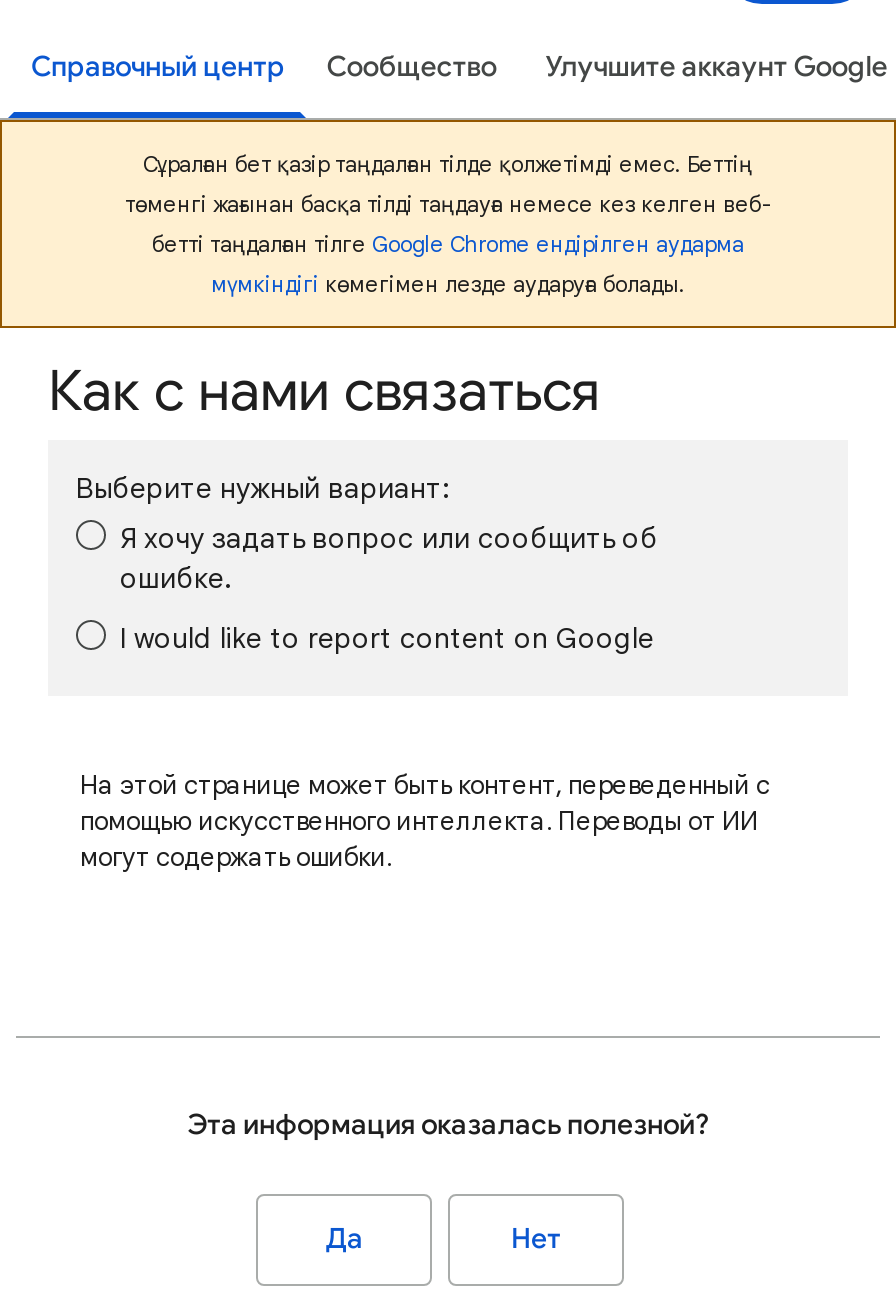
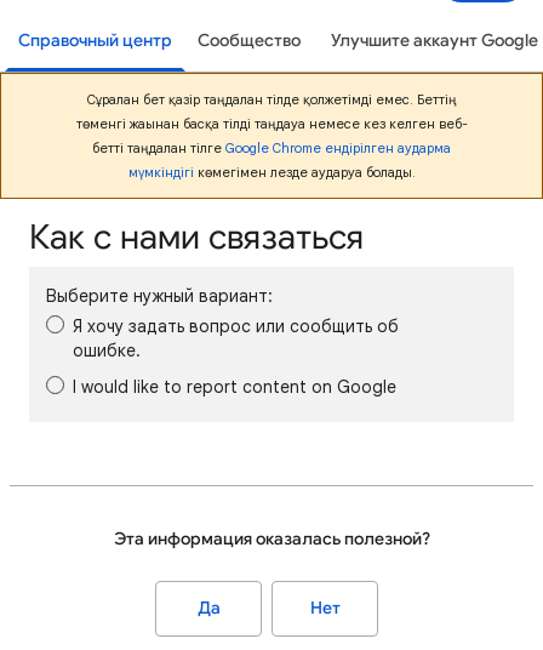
- На этой странице может быть контент, переведенный с
- помощью искусственного интеллекта. Переводы от ИИ
- могут содержать ошибки.
